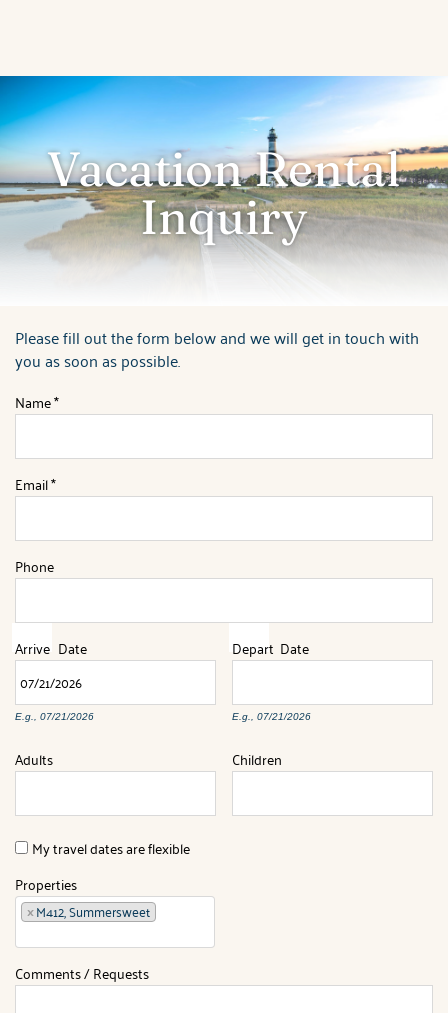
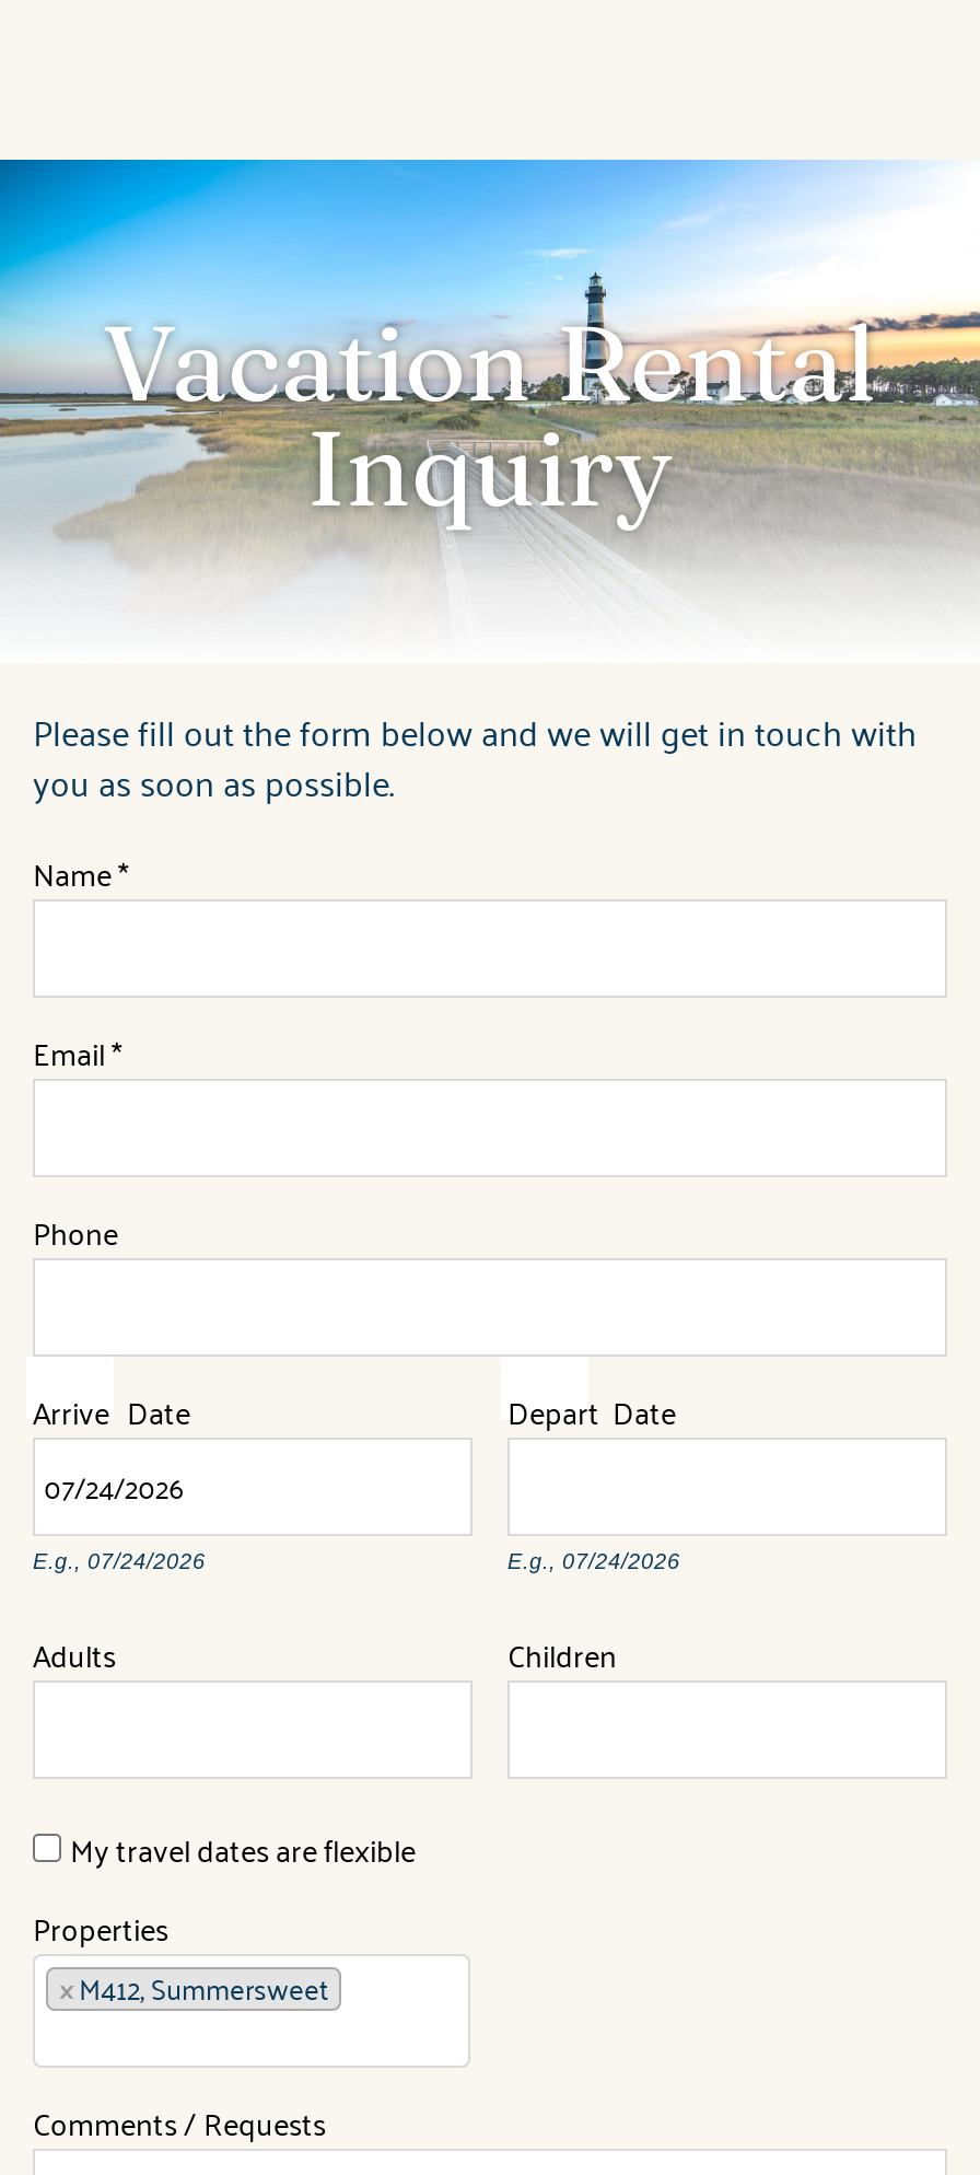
- E.g., 07/21/2026
+ E.g., 07/24/2026

- E.g., 07/21/2026
+ E.g., 07/24/2026
